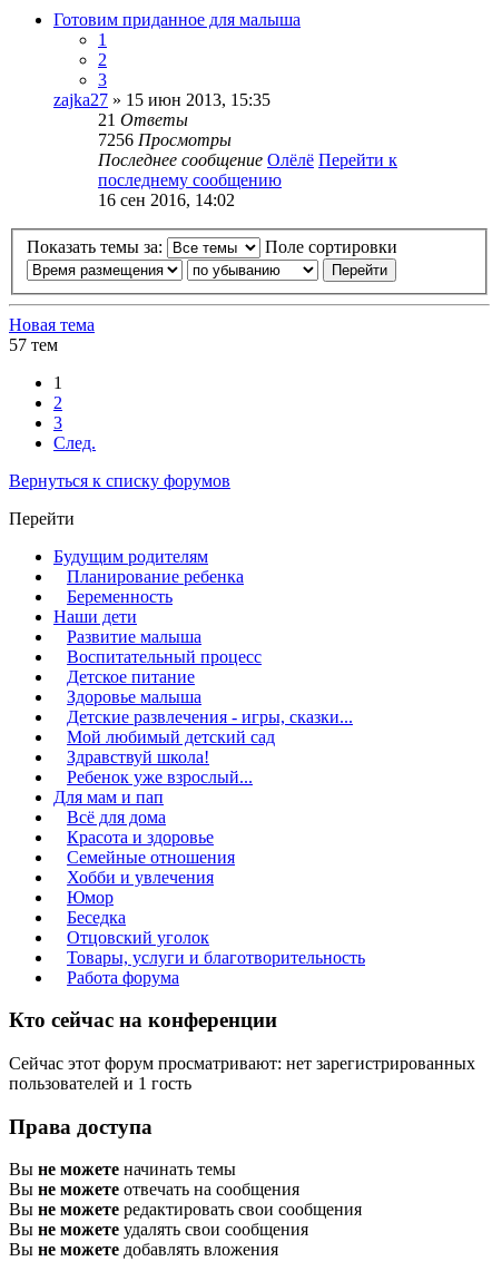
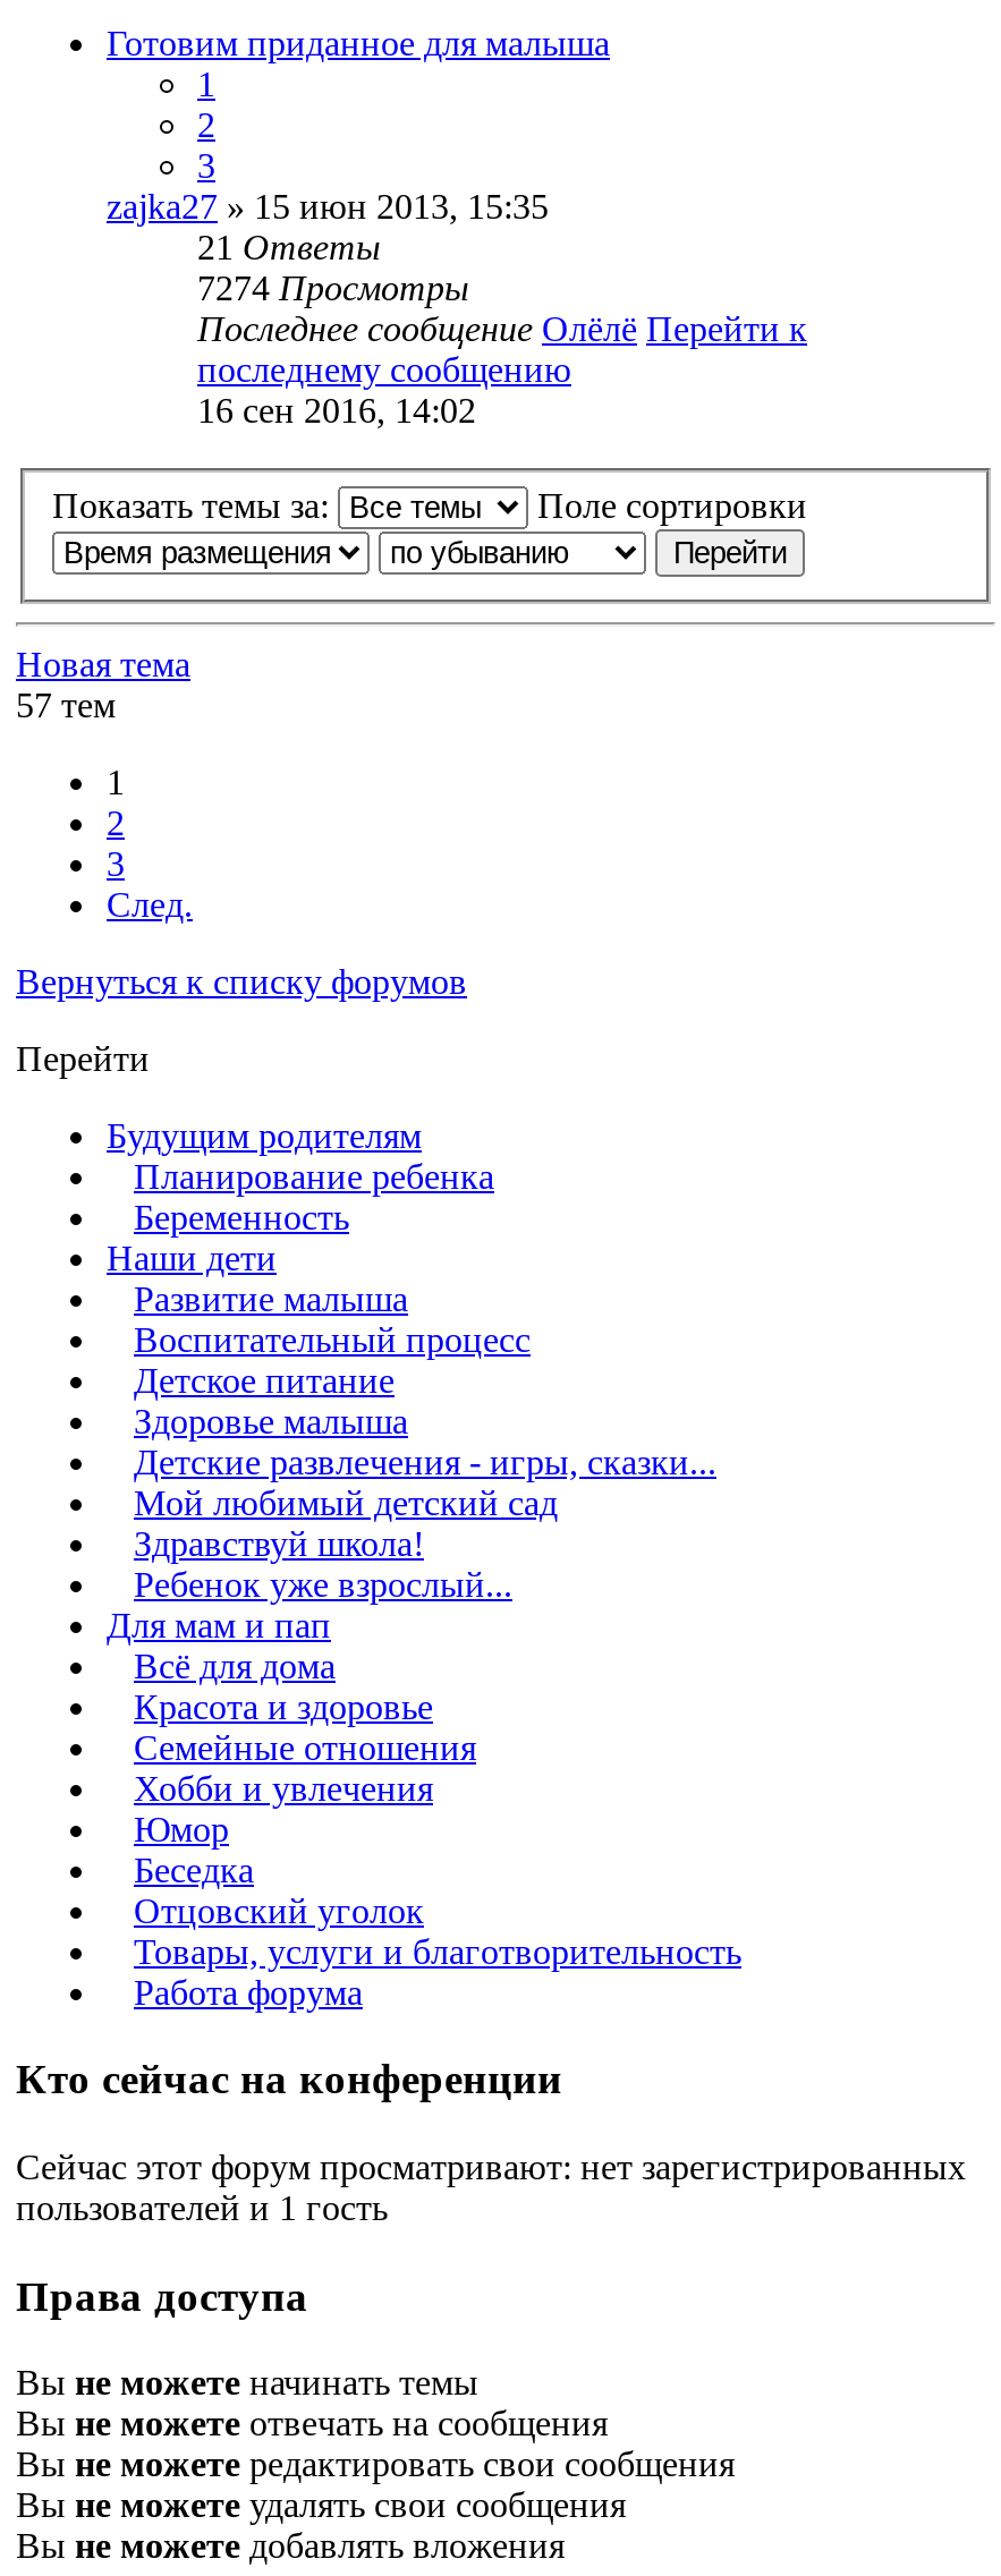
- 7256 Просмотры
+ 7274 Просмотры
